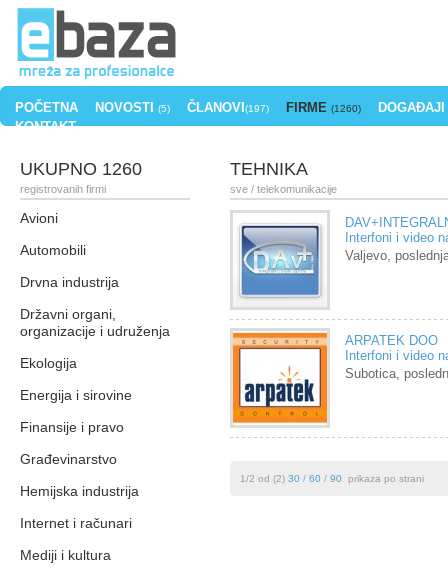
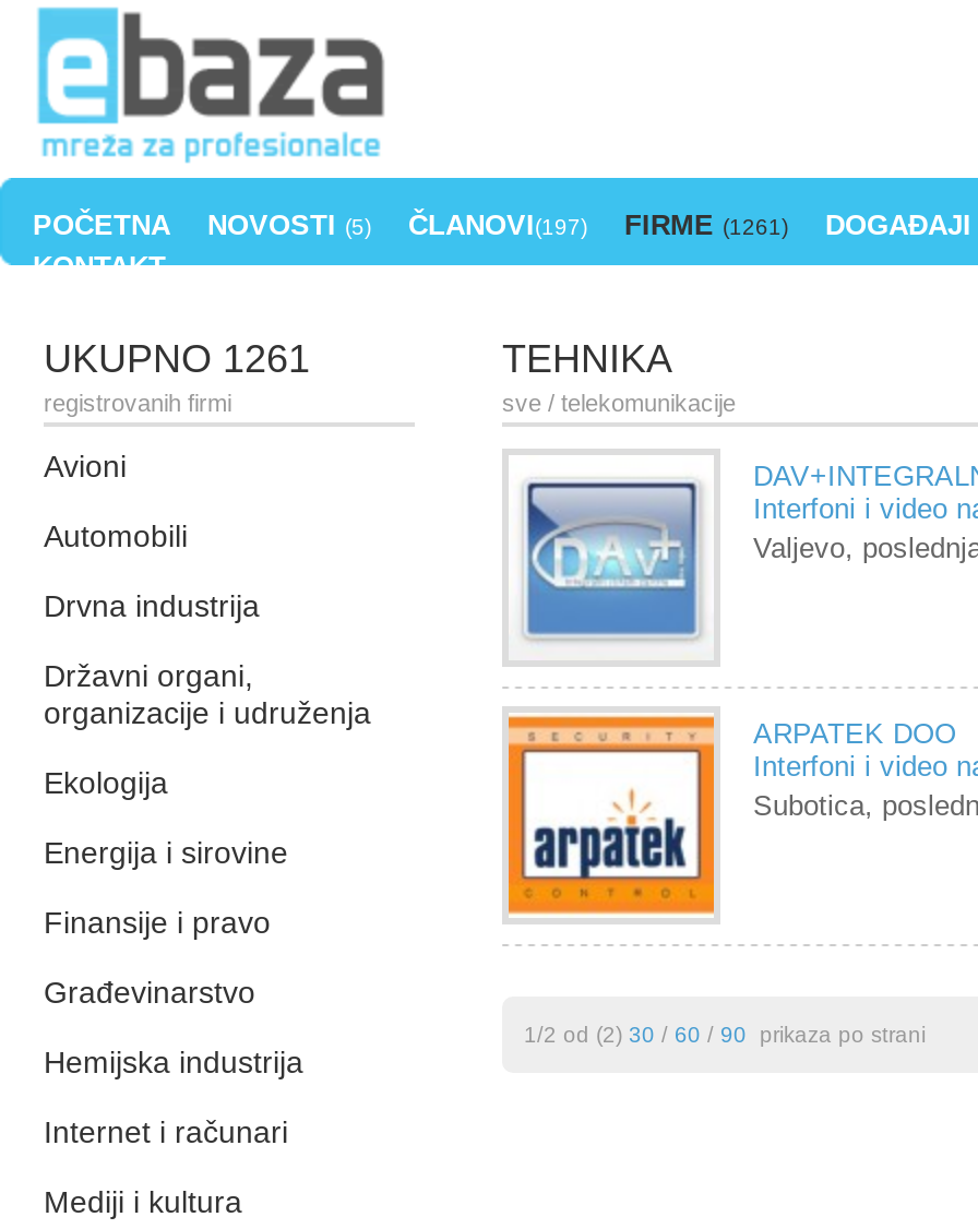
- POČETNA NOVOSTI (5) ČLANOVI(197) FIRME (1260) DOGAĐAJI
+ POČETNA NOVOSTI (5) ČLANOVI(197) FIRME (1261) DOGAĐAJI

- UKUPNO 1260
+ UKUPNO 1261
